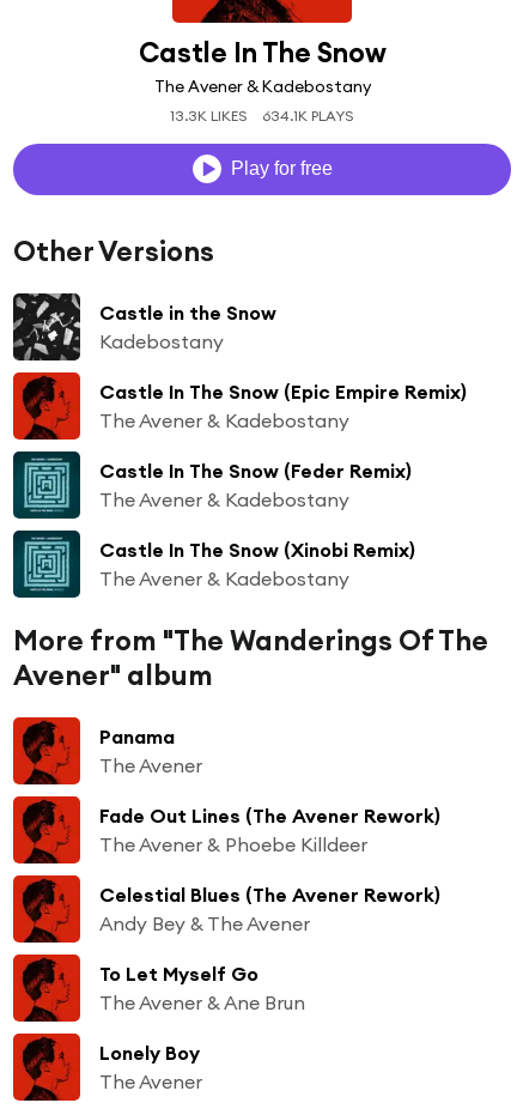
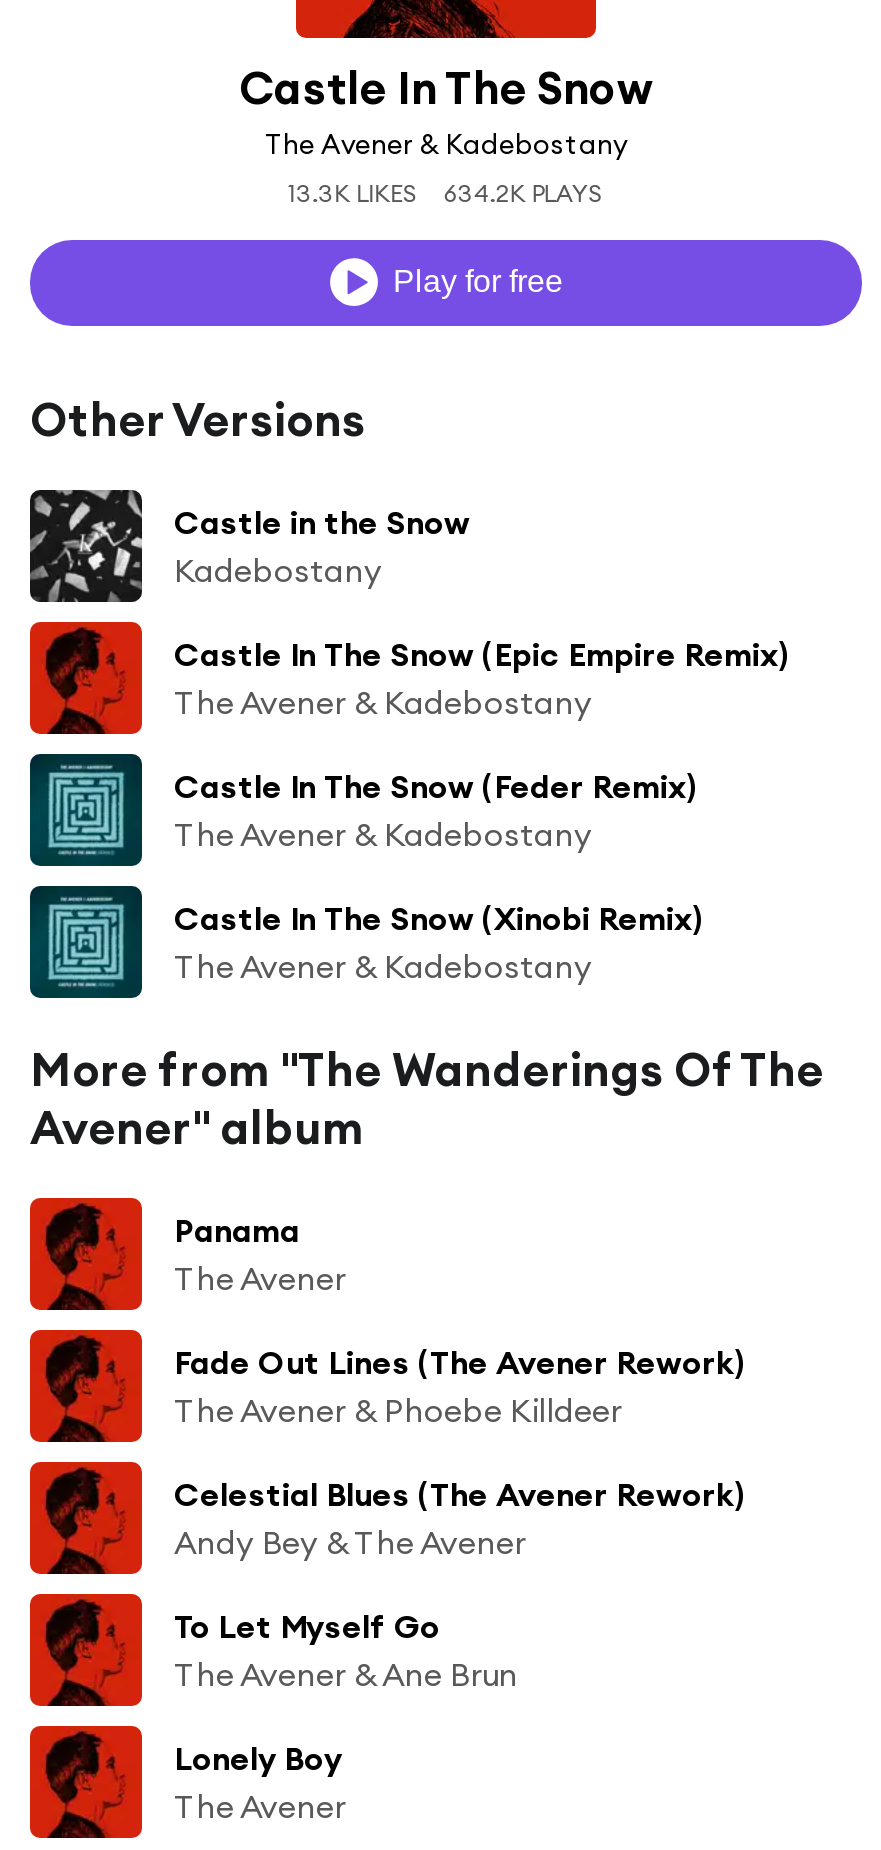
- 13.3K LIKES 634.1K PLAYS
+ 13.3K LIKES 634.2K PLAYS
